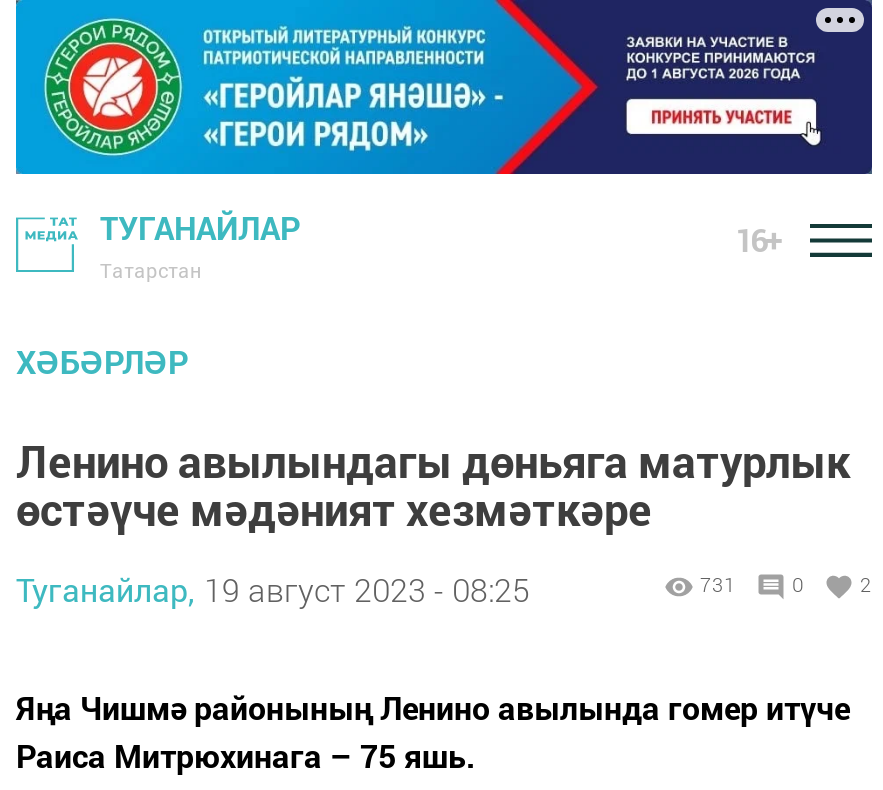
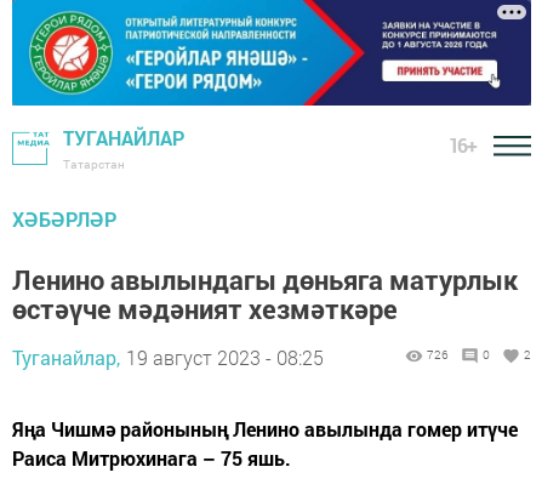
- 731
+ 726
